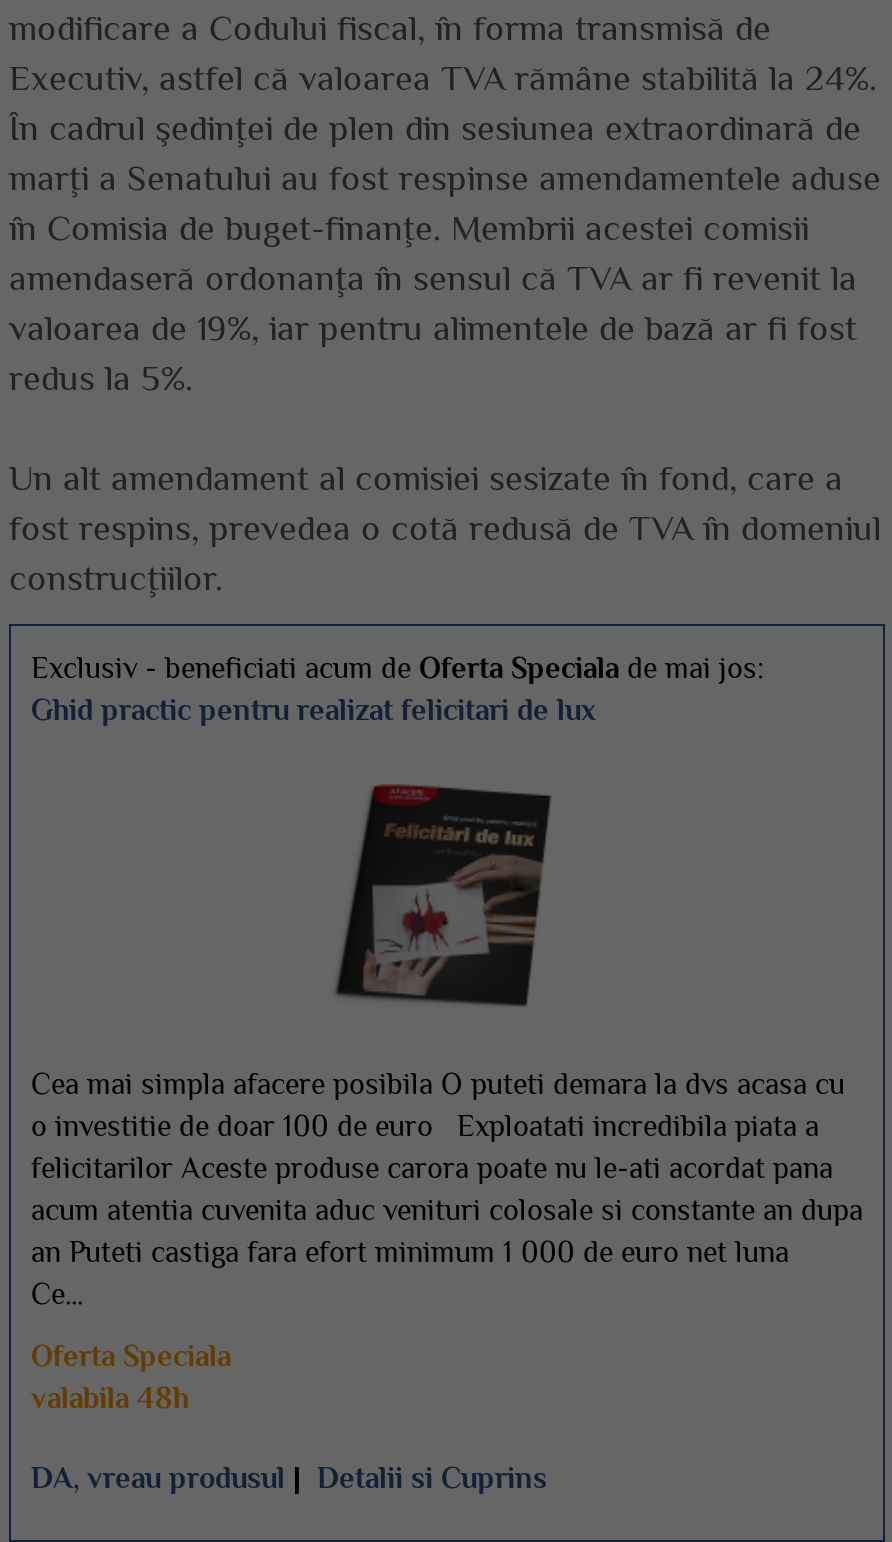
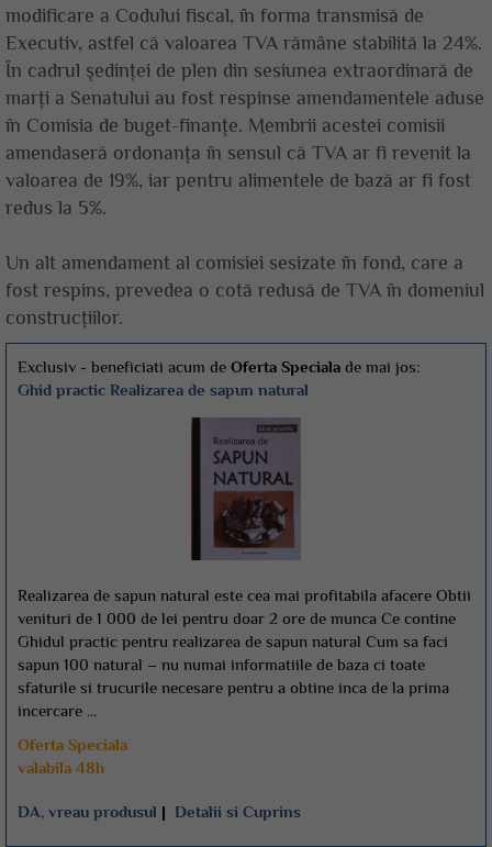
- Ghid practic pentru realizat felicitari de lux
+ Ghid practic Realizarea de sapun natural

- [image]
- Cea mai simpla afacere posibila O puteti demara la dvs acasa cu
- o investitie de doar 100 de euro Exploatati incredibila piata a
- felicitarilor Aceste produse carora poate nu le-ati acordat pana
- acum atentia cuvenita aduc venituri colosale si constante an dupa
- an Puteti castiga fara efort minimum 1 000 de euro net luna
- Ce...
+ [image]
+ Realizarea de sapun natural este cea mai profitabila afacere Obtii
+ venituri de 1 000 de lei pentru doar 2 ore de munca Ce contine
+ Ghidul practic pentru realizarea de sapun natural Cum sa faci
+ sapun 100 natural – nu numai informatiile de baza ci toate
+ sfaturile si trucurile necesare pentru a obtine inca de la prima
+ incercare ...
